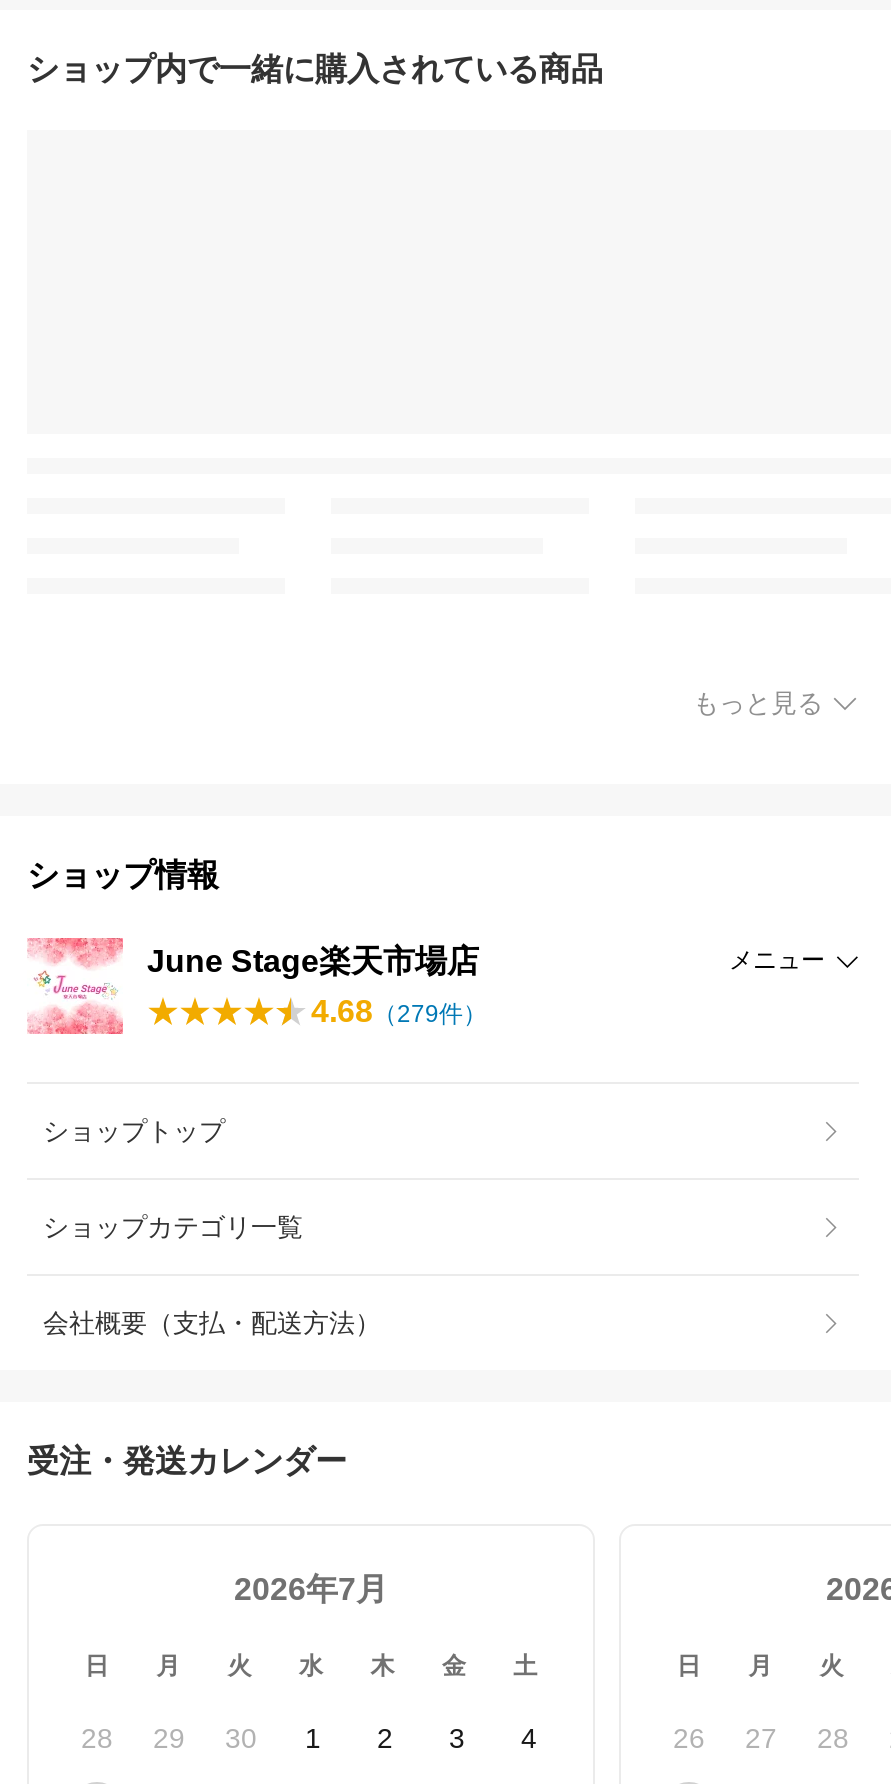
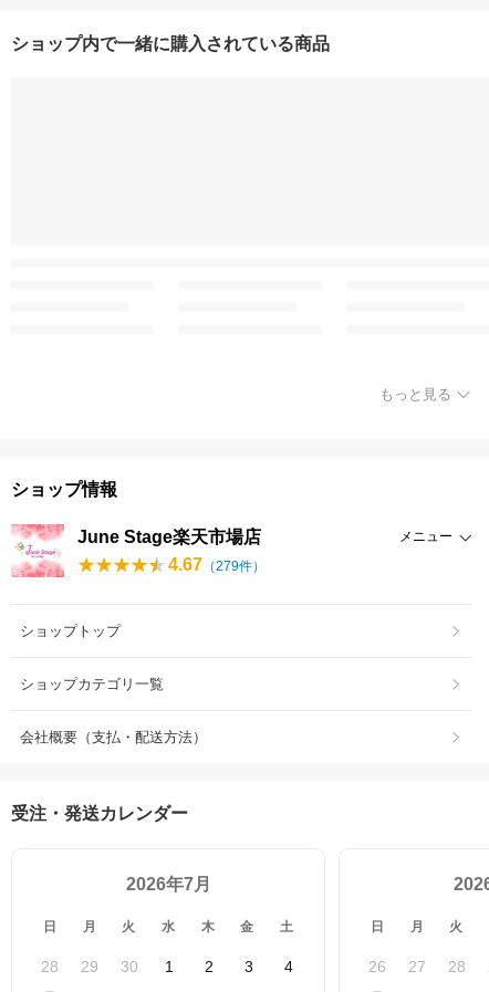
- 4.68（279件）
+ 4.67（279件）
